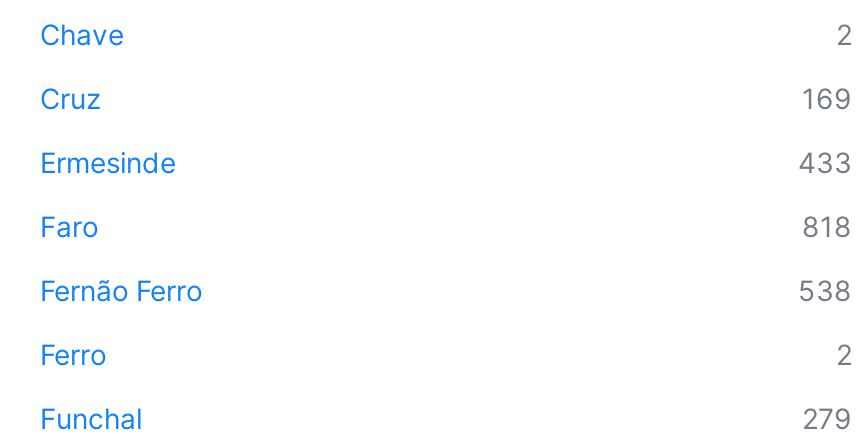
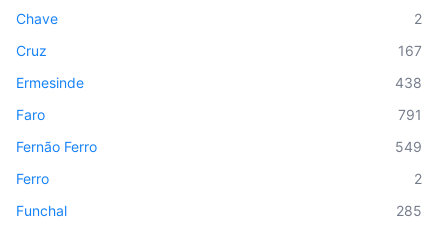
- 169
+ 167

- 433
+ 438

- 818
+ 791

- 538
+ 549

- 279
+ 285
